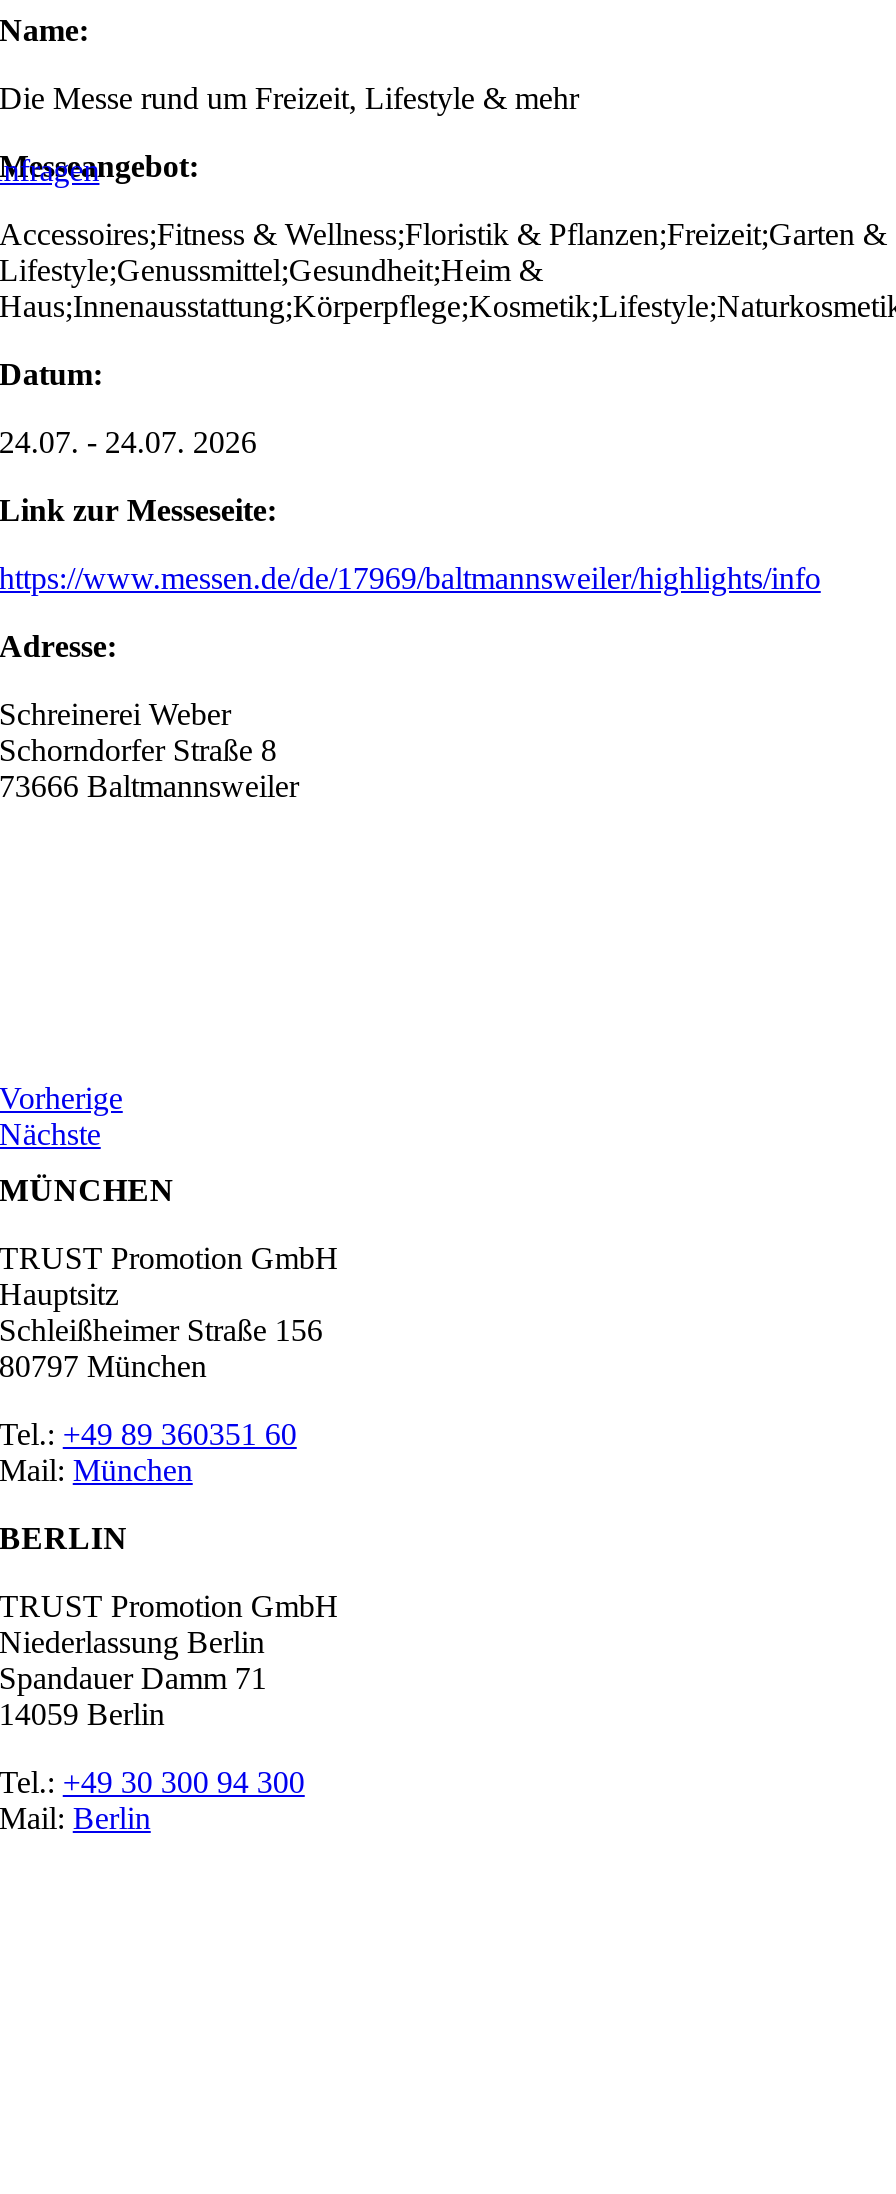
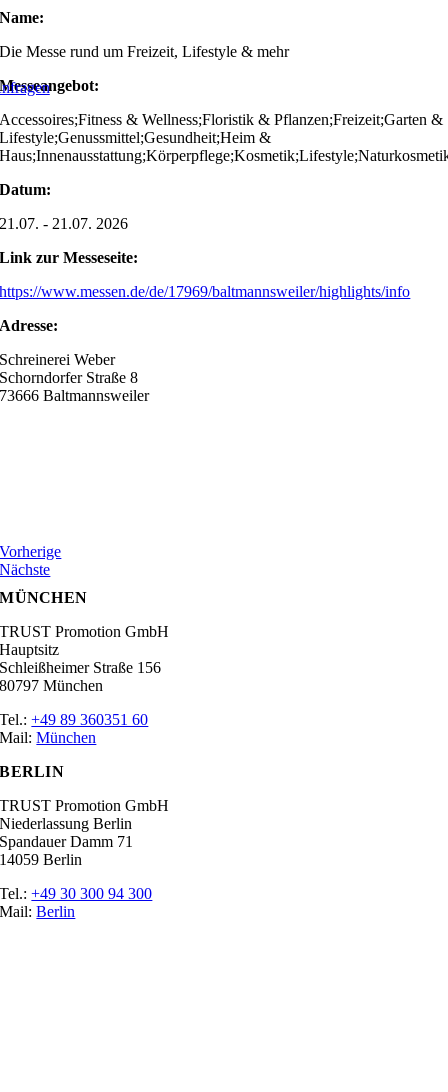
- 24.07. - 24.07. 2026
+ 21.07. - 21.07. 2026
